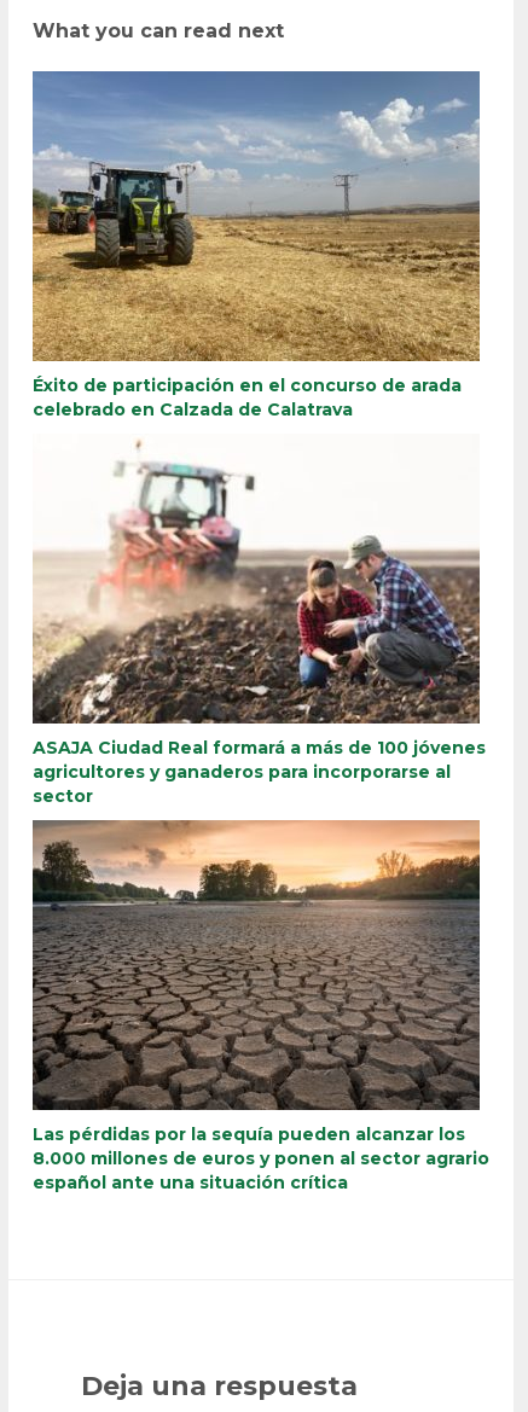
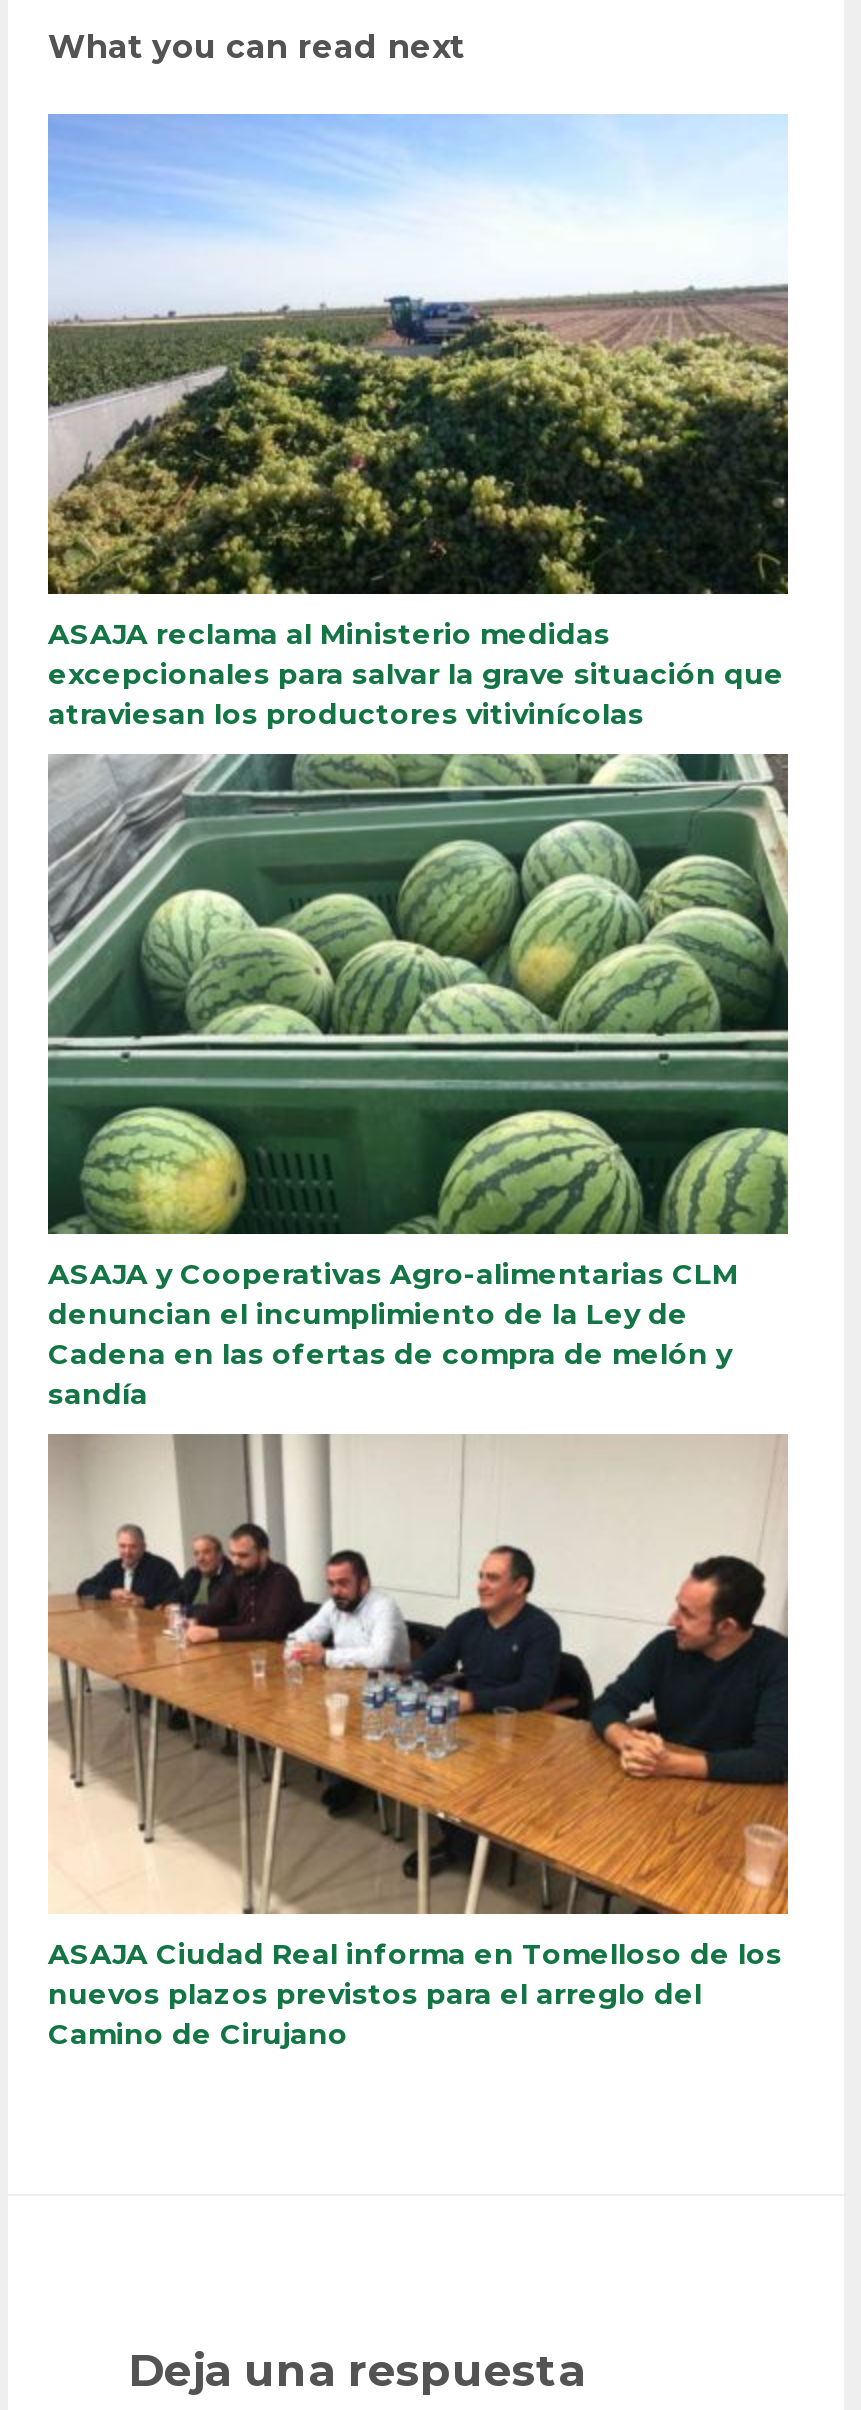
- [image]
- Éxito de participación en el concurso de arada
- celebrado en Calzada de Calatrava
+ [image]
+ ASAJA reclama al Ministerio medidas
+ excepcionales para salvar la grave situación que
+ atraviesan los productores vitivinícolas

- [image]
- ASAJA Ciudad Real formará a más de 100 jóvenes
- agricultores y ganaderos para incorporarse al
- sector
+ [image]
+ ASAJA y Cooperativas Agro-alimentarias CLM
+ denuncian el incumplimiento de la Ley de
+ Cadena en las ofertas de compra de melón y
+ sandía

- [image]
+ [image]

- Las pérdidas por la sequía pueden alcanzar los
- 8.000 millones de euros y ponen al sector agrario
- español ante una situación crítica
+ ASAJA Ciudad Real informa en Tomelloso de los
+ nuevos plazos previstos para el arreglo del
+ Camino de Cirujano
